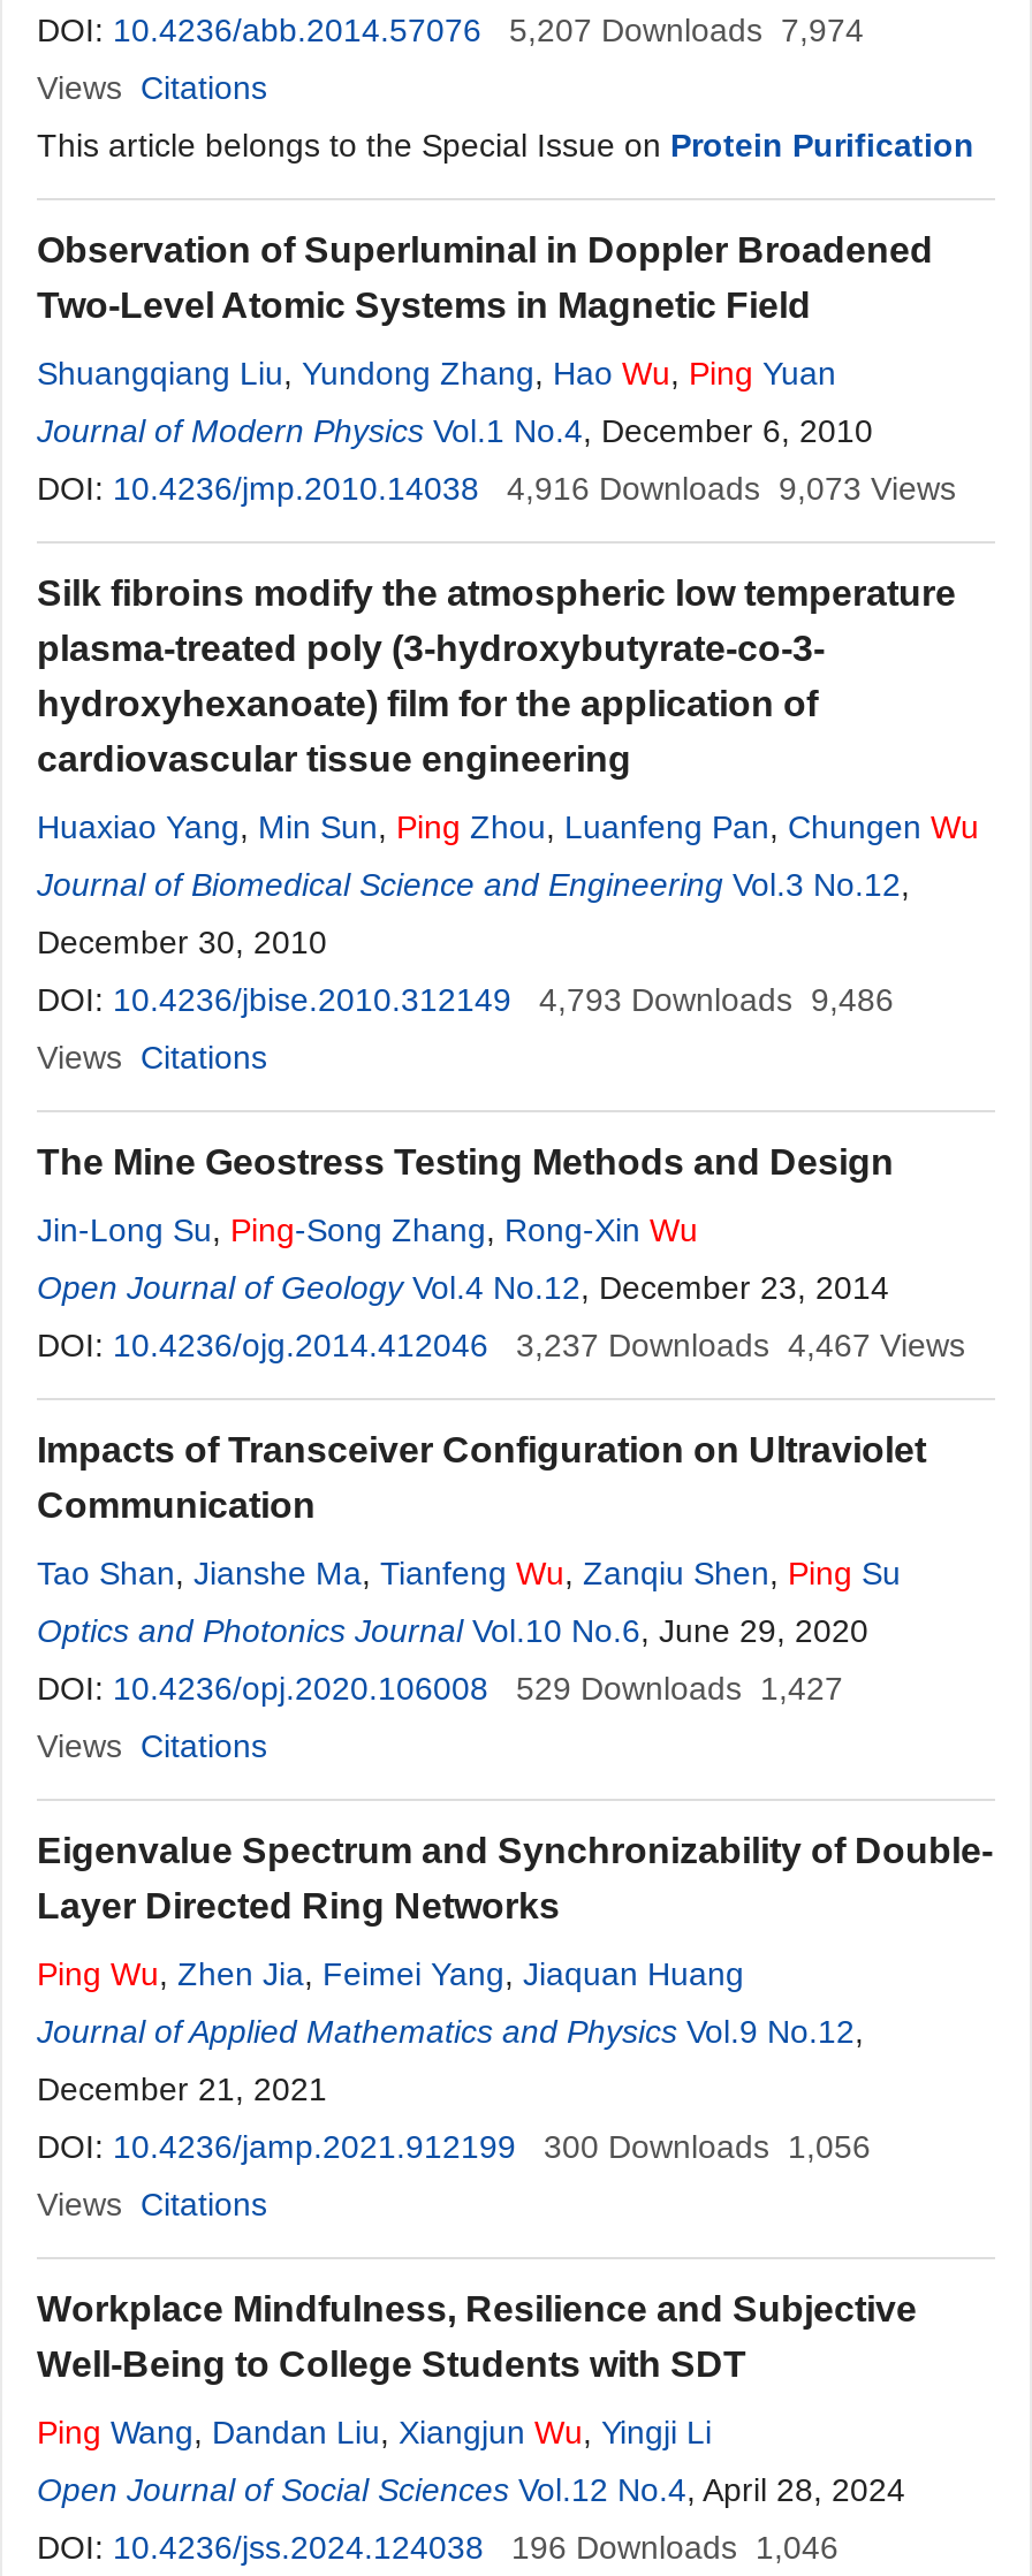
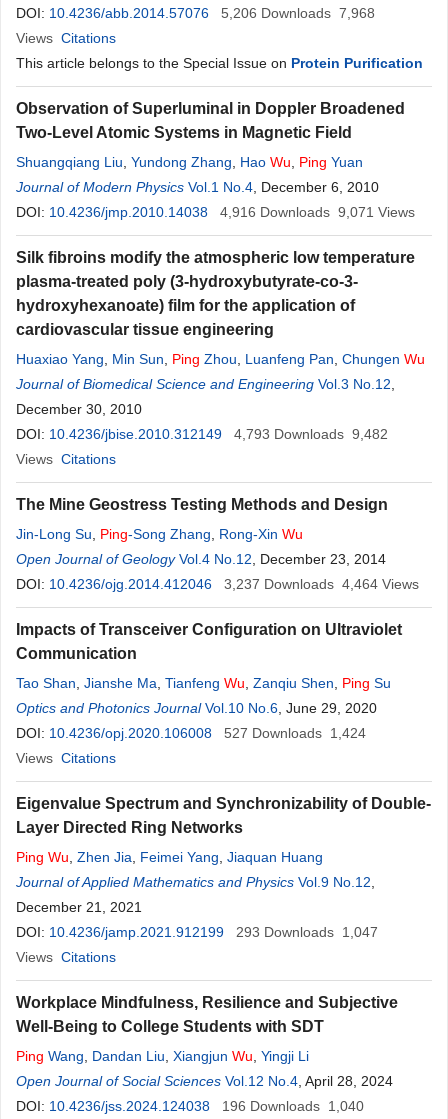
- DOI: 10.4236/abb.2014.57076 5,207 Downloads 7,974
+ DOI: 10.4236/abb.2014.57076 5,206 Downloads 7,968

- 4,916 Downloads 9,073 Views
+ 4,916 Downloads 9,071 Views

- DOI: 10.4236/jbise.2010.312149 4,793 Downloads 9,486
+ DOI: 10.4236/jbise.2010.312149 4,793 Downloads 9,482

- 3,237 Downloads 4,467 Views
+ 3,237 Downloads 4,464 Views

- DOI: 10.4236/opj.2020.106008 529 Downloads 1,427
+ DOI: 10.4236/opj.2020.106008 527 Downloads 1,424

- DOI: 10.4236/jamp.2021.912199 300 Downloads 1,056
+ DOI: 10.4236/jamp.2021.912199 293 Downloads 1,047

- DOI: 10.4236/jss.2024.124038 196 Downloads 1,046
+ DOI: 10.4236/jss.2024.124038 196 Downloads 1,040
